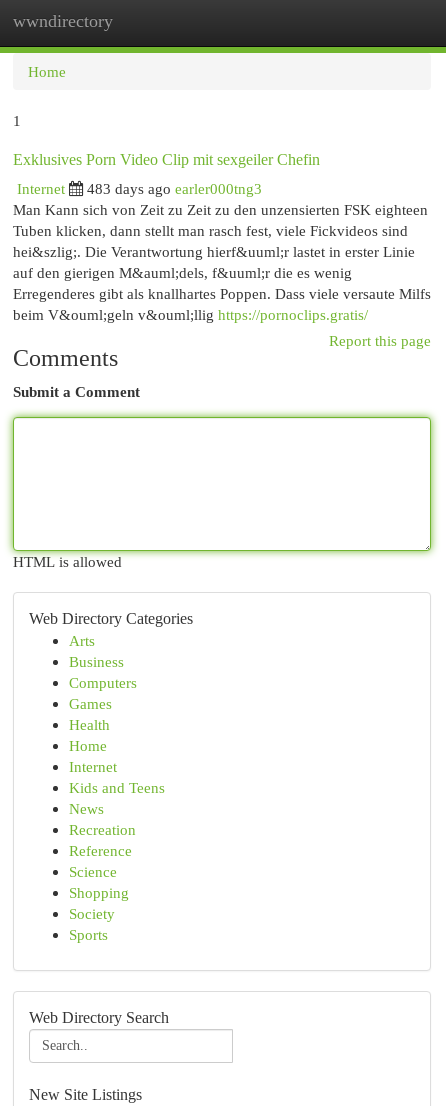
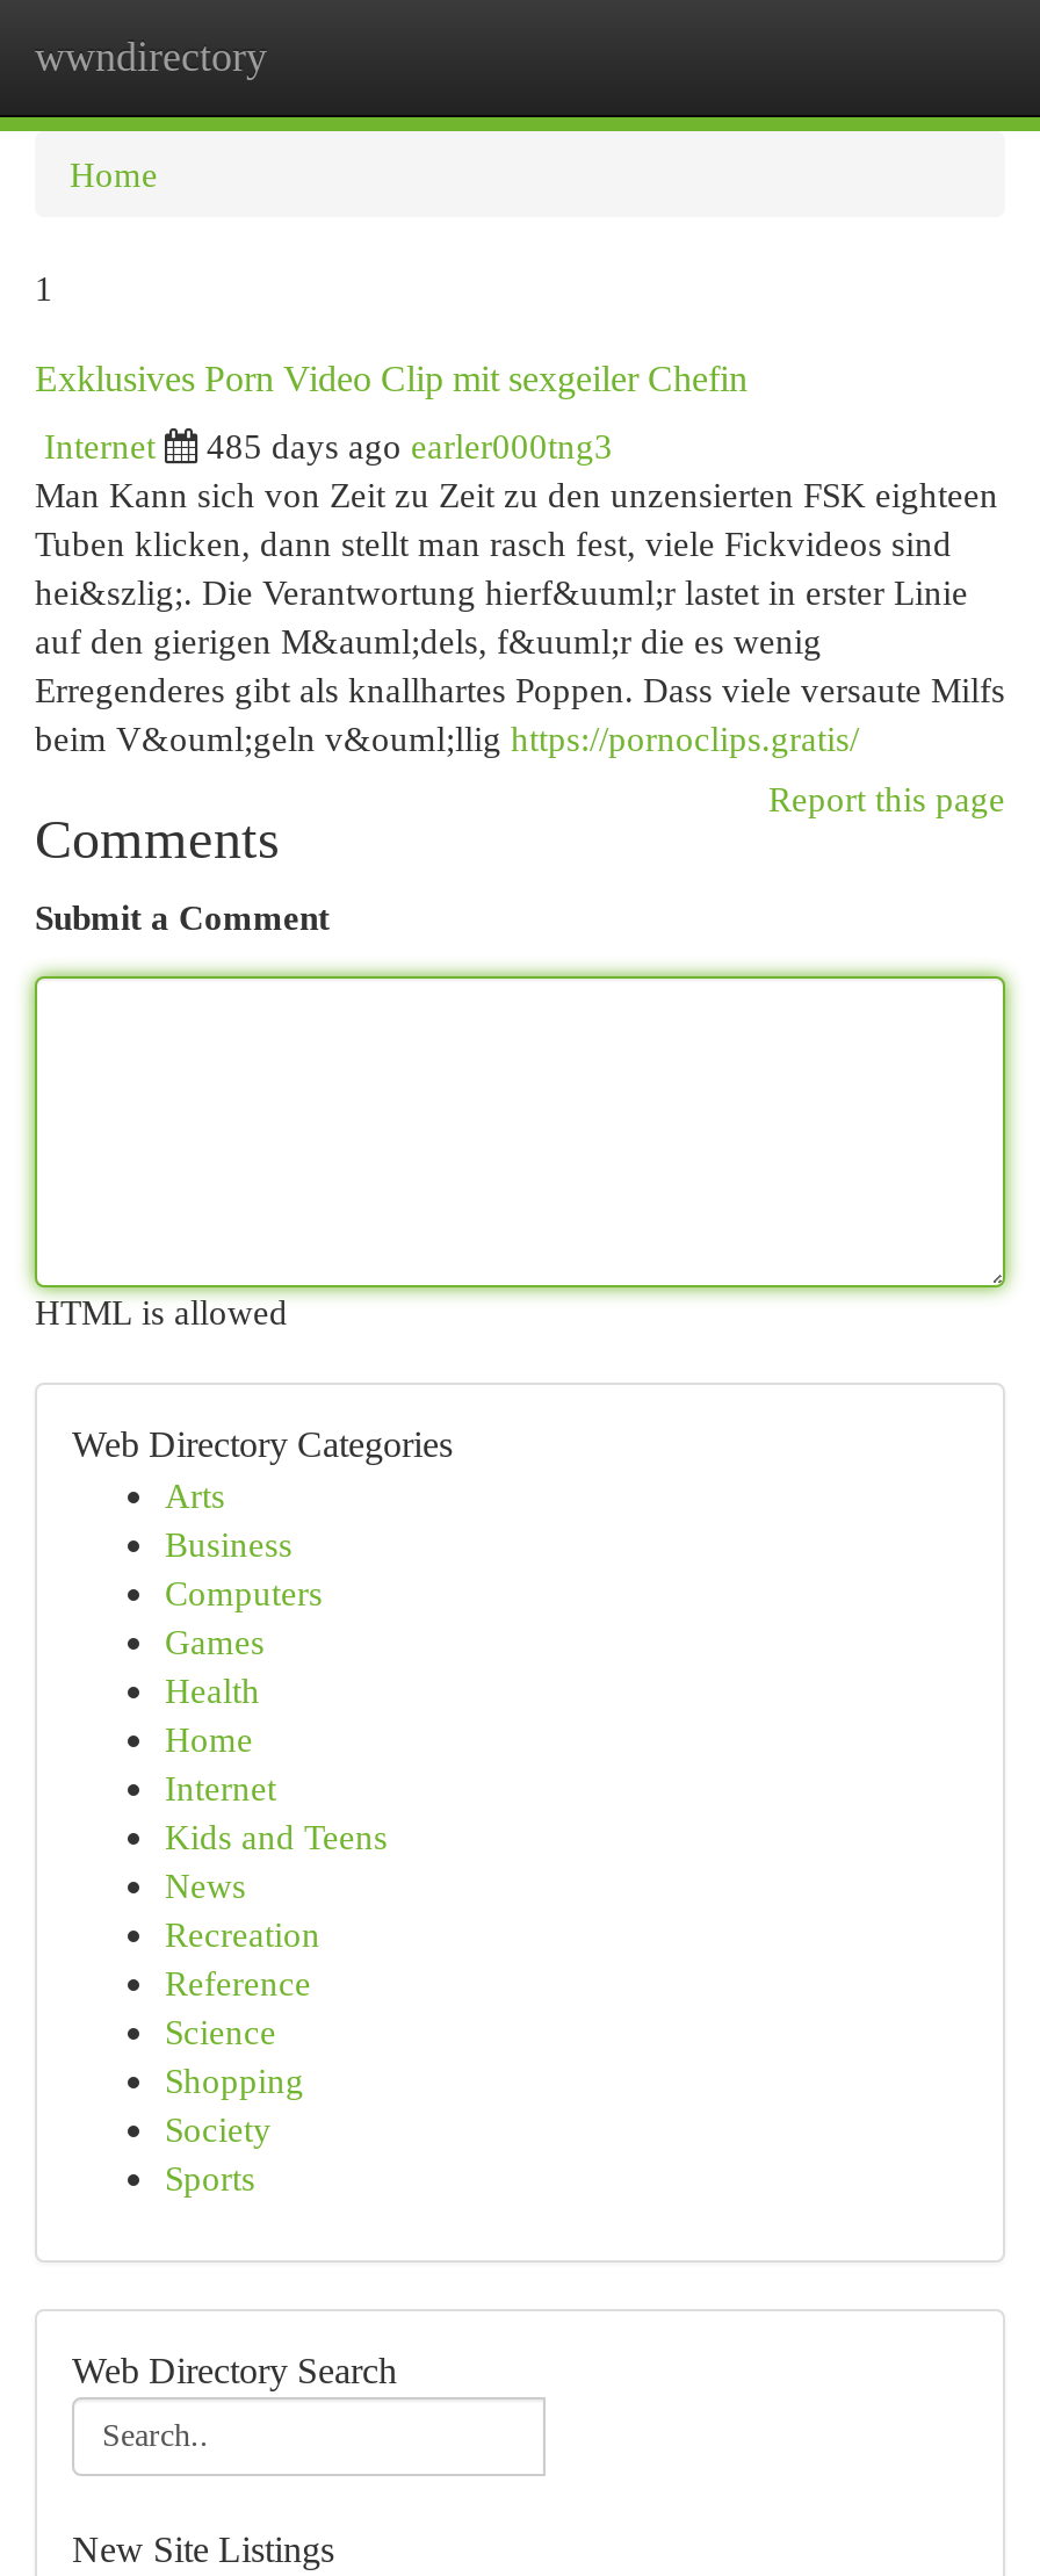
- 483 days ago earler000tng3
+ 485 days ago earler000tng3
